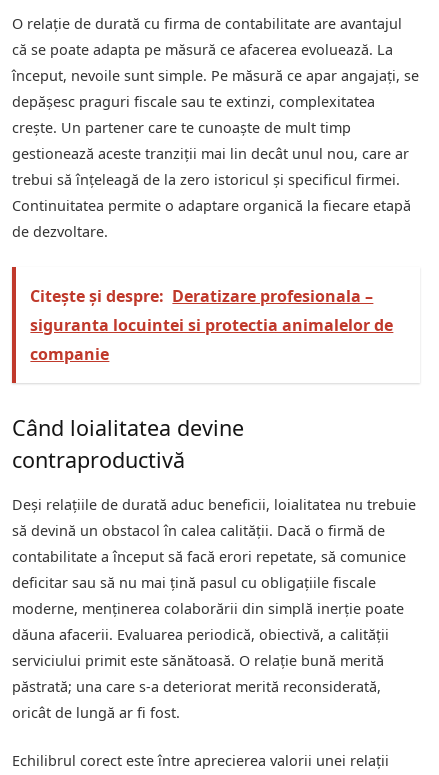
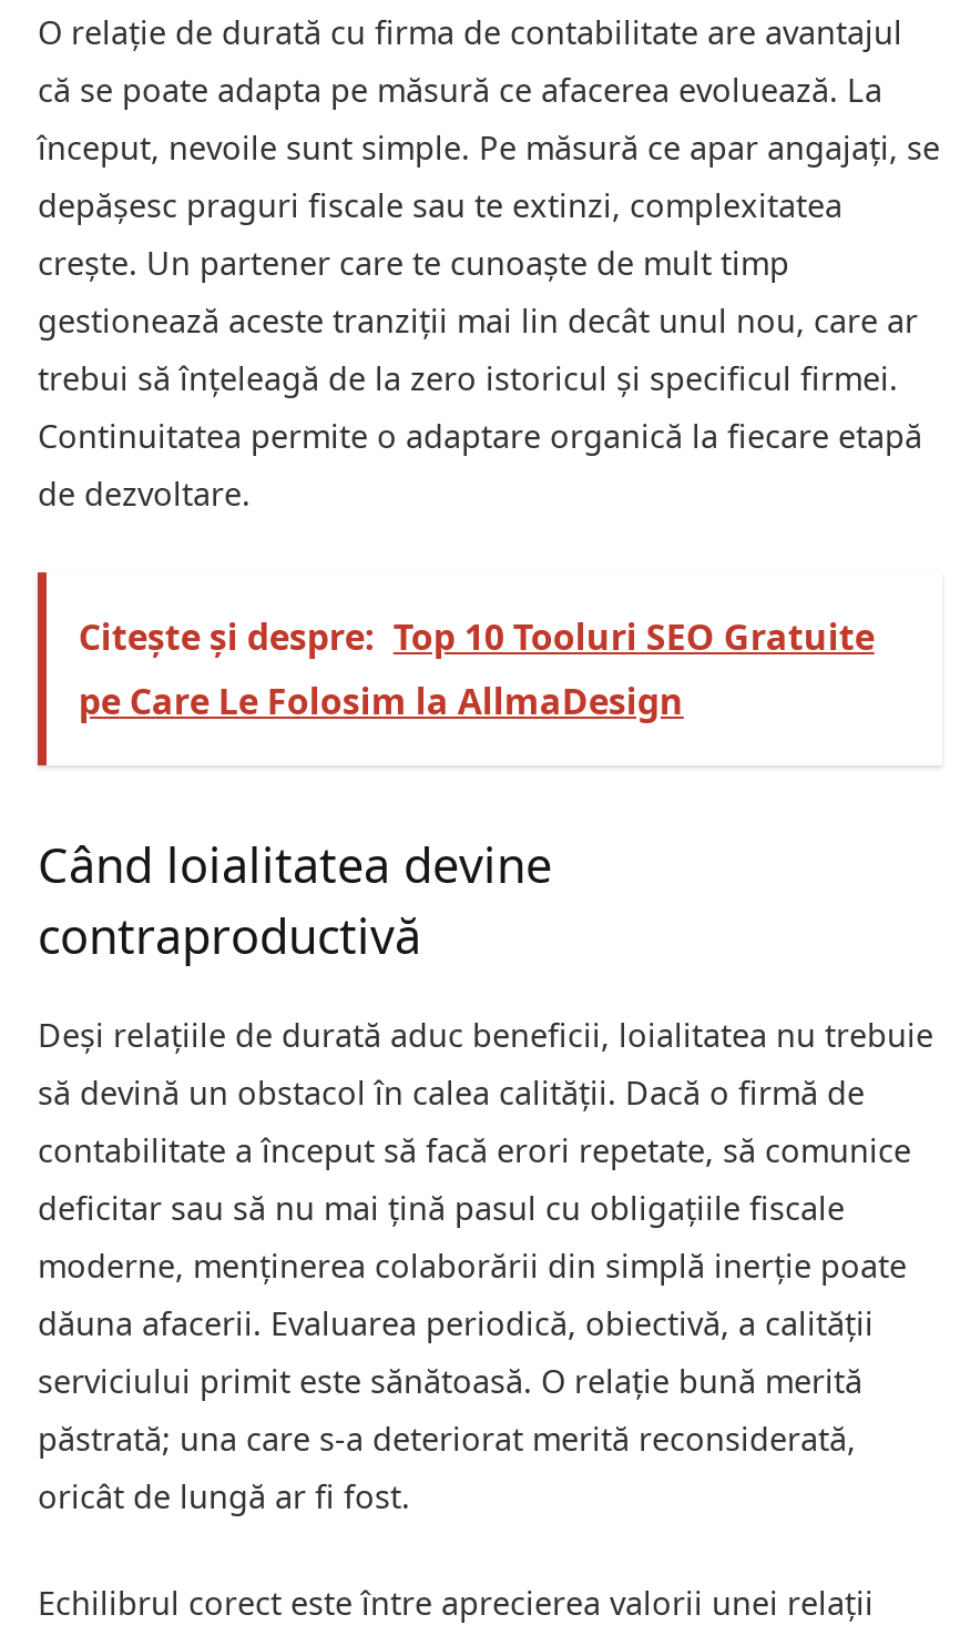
- Citește și despre: Deratizare profesionala –
- siguranta locuintei si protectia animalelor de
- companie
+ Citește și despre: Top 10 Tooluri SEO Gratuite
+ pe Care Le Folosim la AllmaDesign
